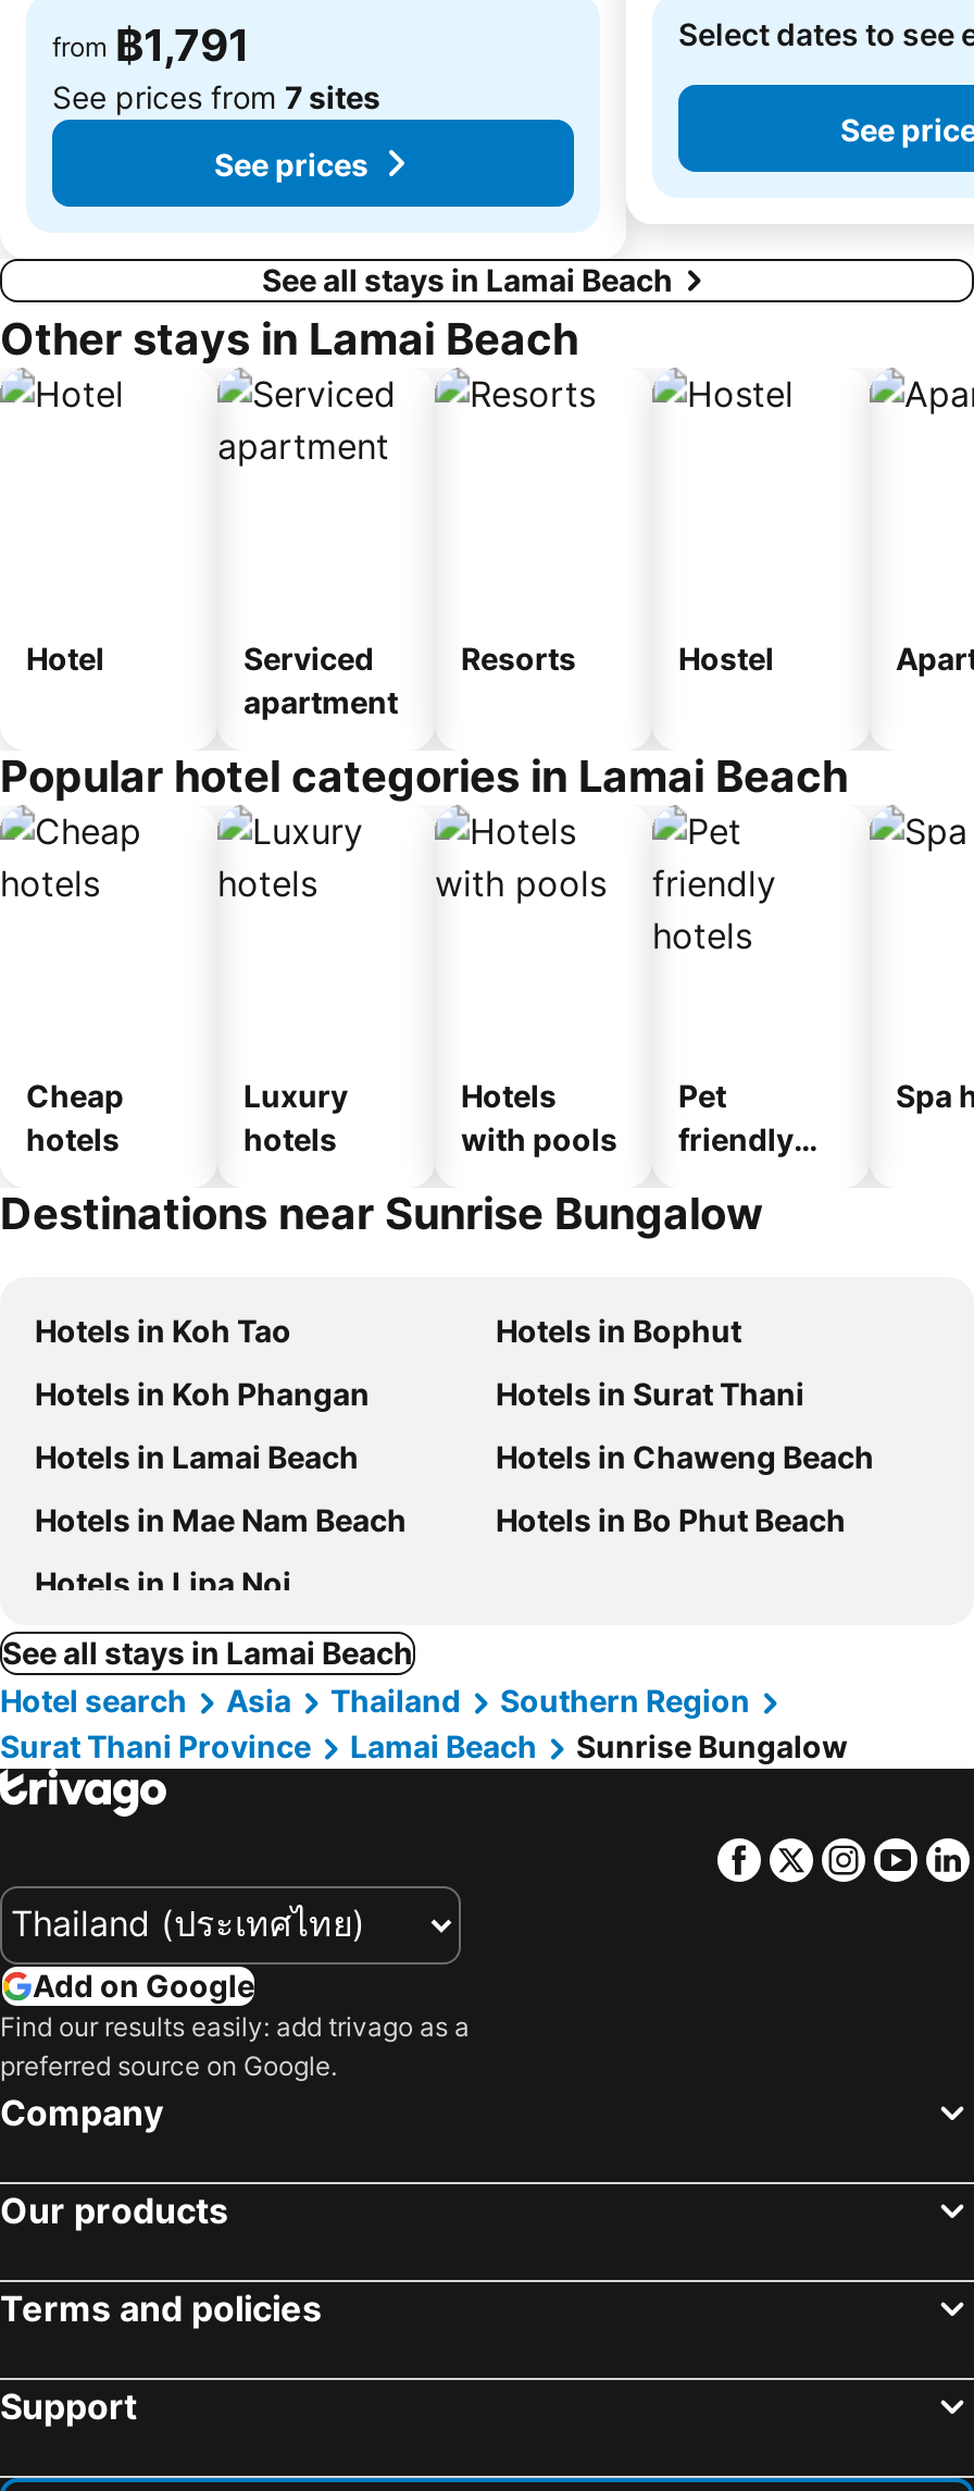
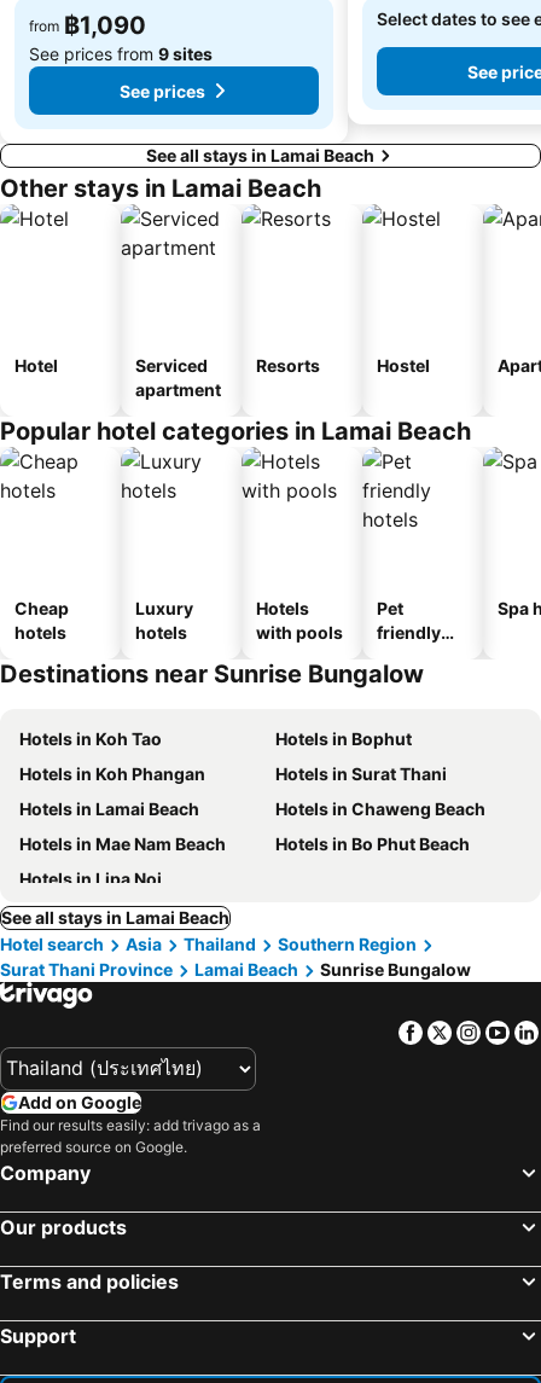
- from ฿1,791
- See prices from 7 sites
+ from ฿1,090
+ See prices from 9 sites
